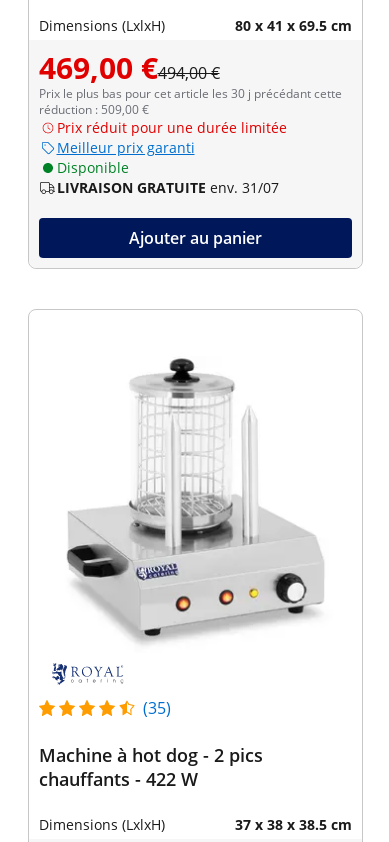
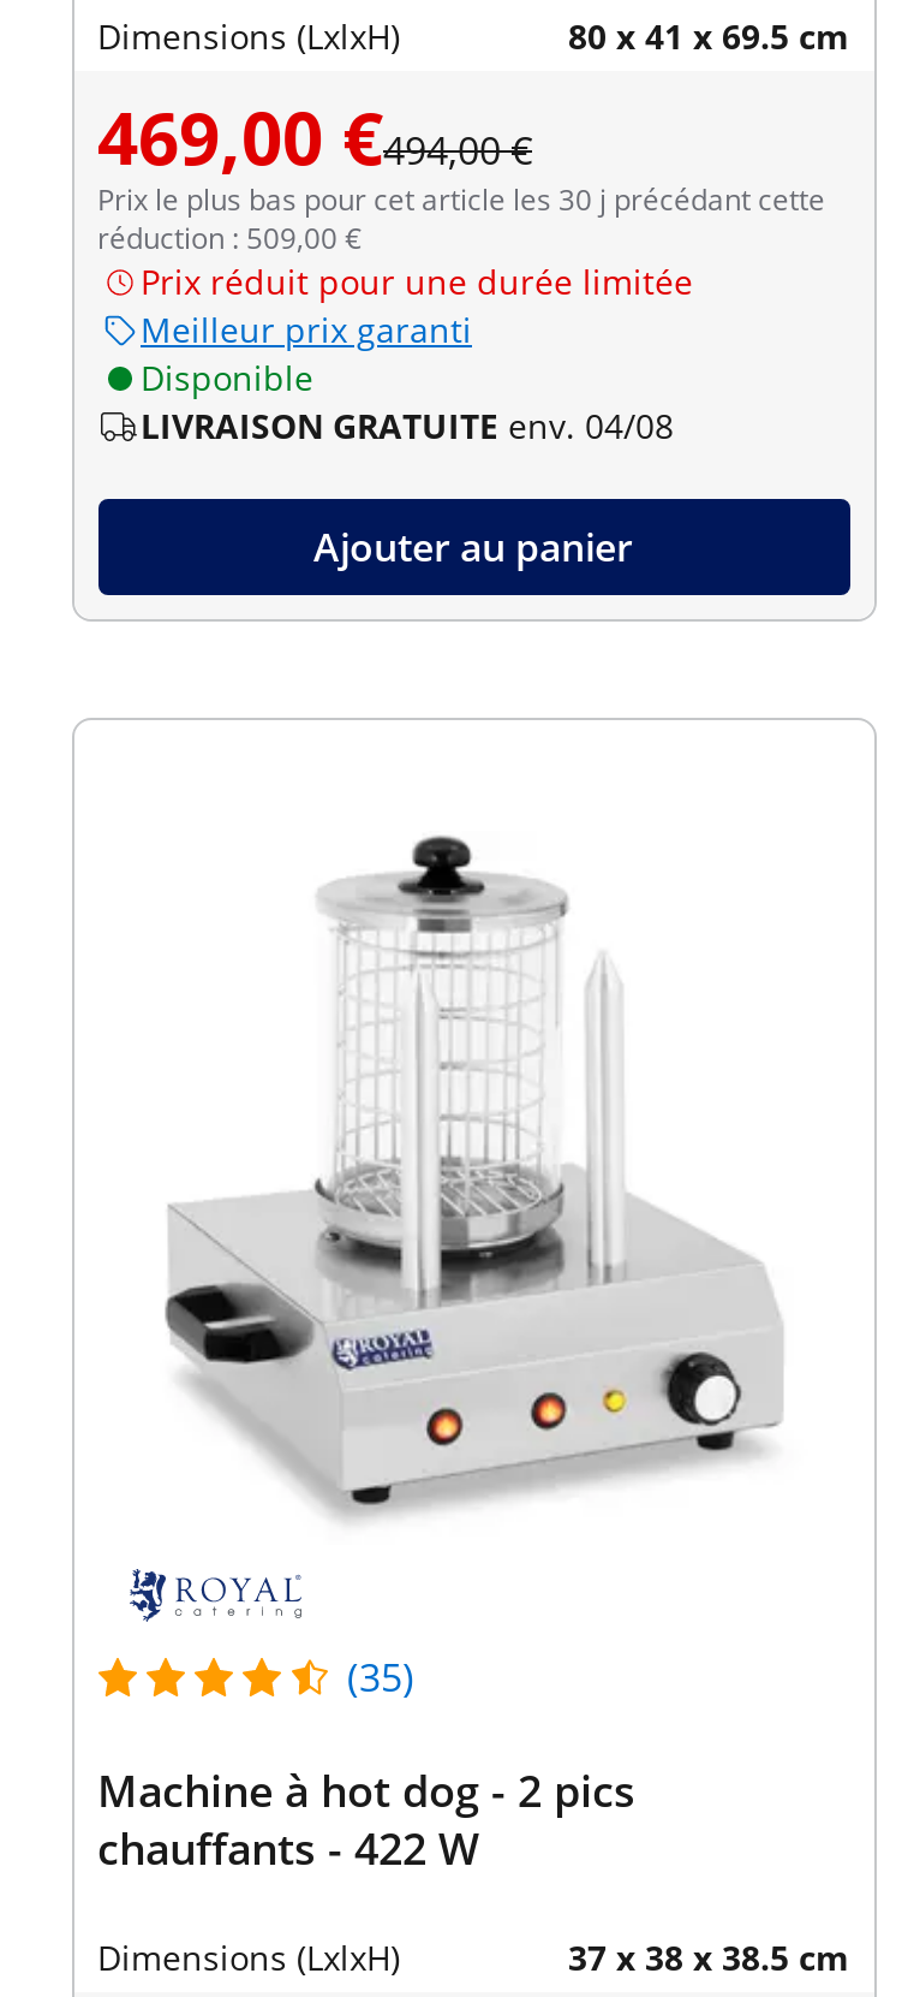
- LIVRAISON GRATUITE env. 31/07
+ LIVRAISON GRATUITE env. 04/08
